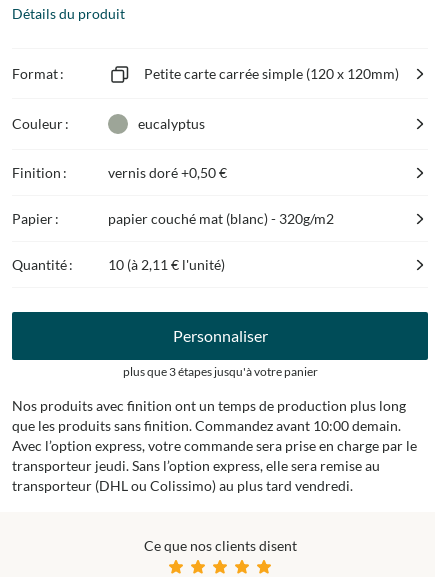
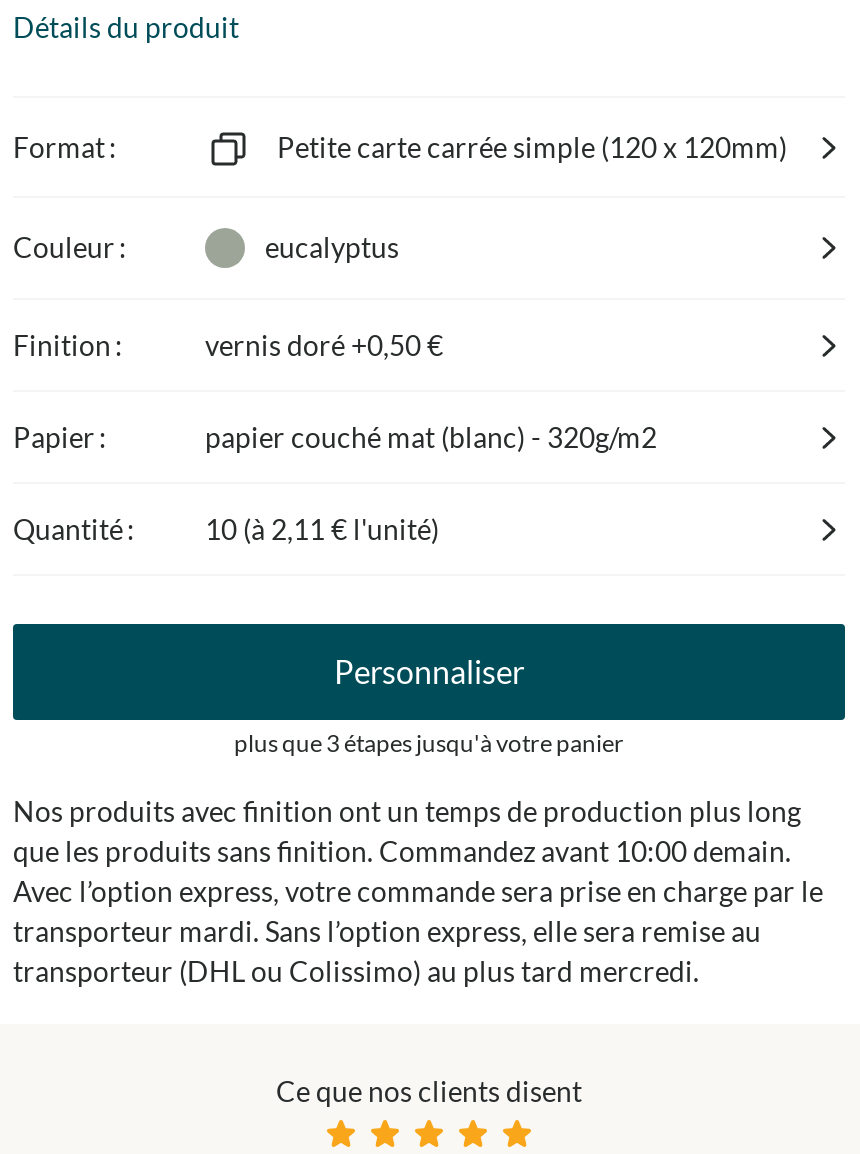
- transporteur jeudi. Sans l’option express, elle sera remise au
+ transporteur mardi. Sans l’option express, elle sera remise au

- transporteur (DHL ou Colissimo) au plus tard vendredi.
+ transporteur (DHL ou Colissimo) au plus tard mercredi.
